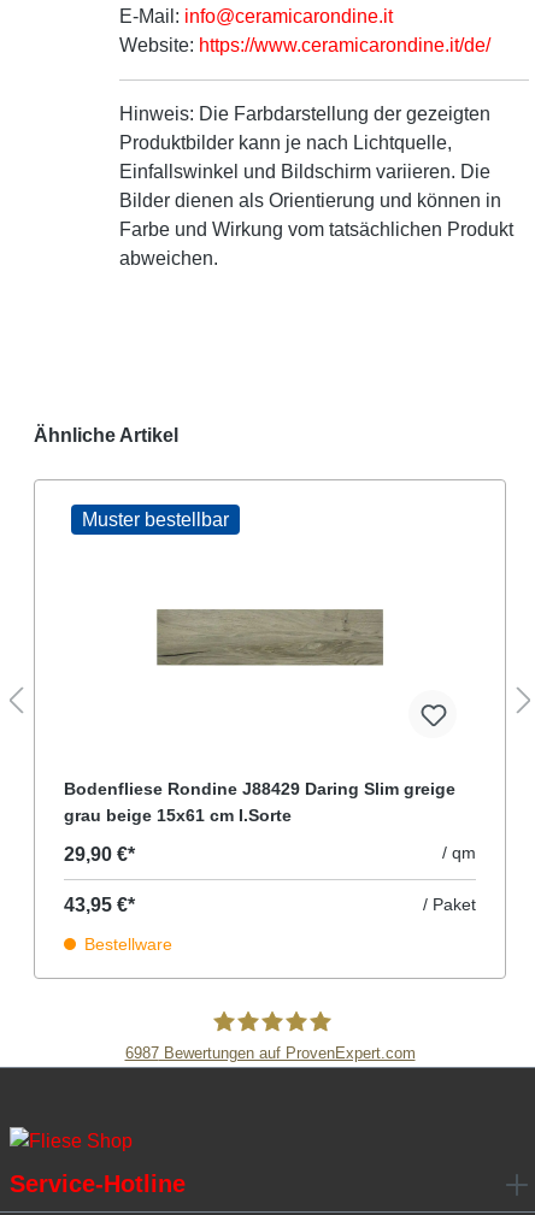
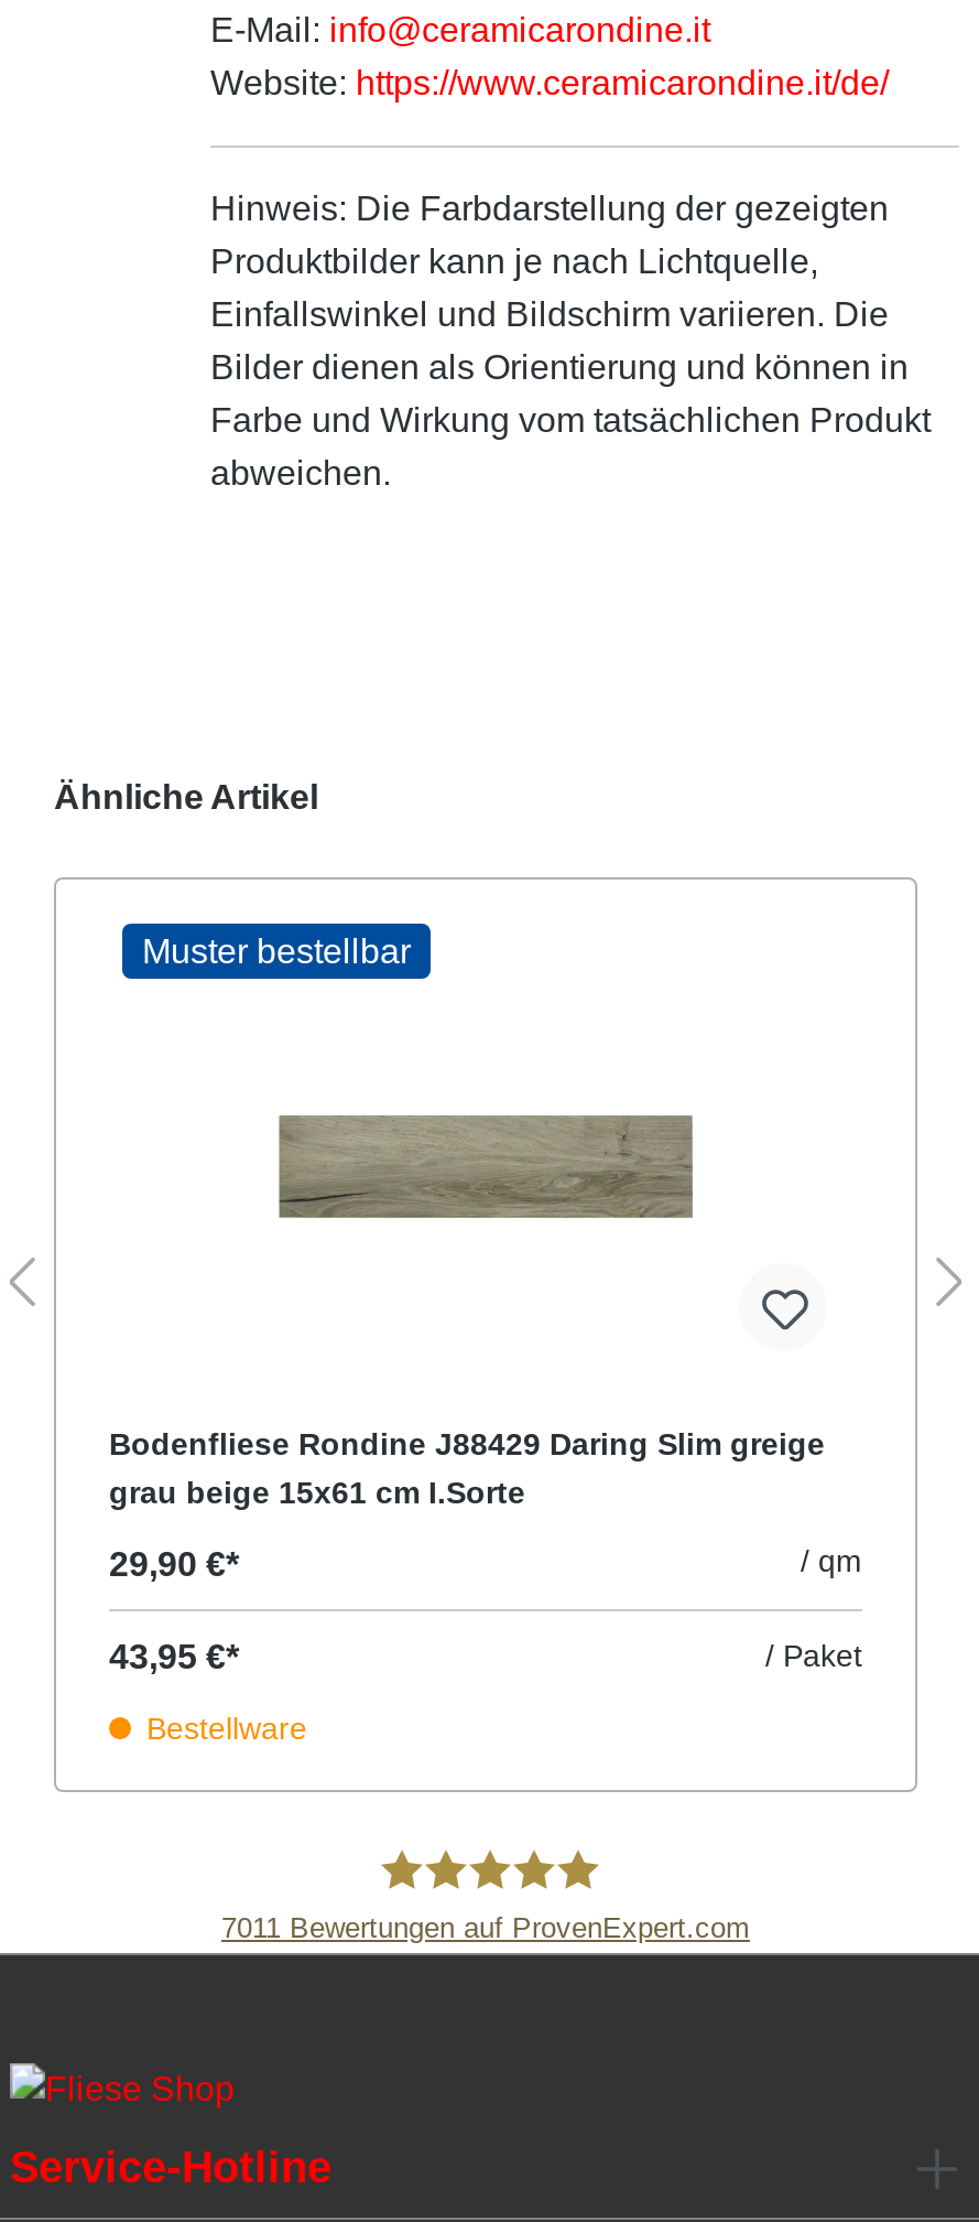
- 6987 Bewertungen auf ProvenExpert.com
+ 7011 Bewertungen auf ProvenExpert.com
